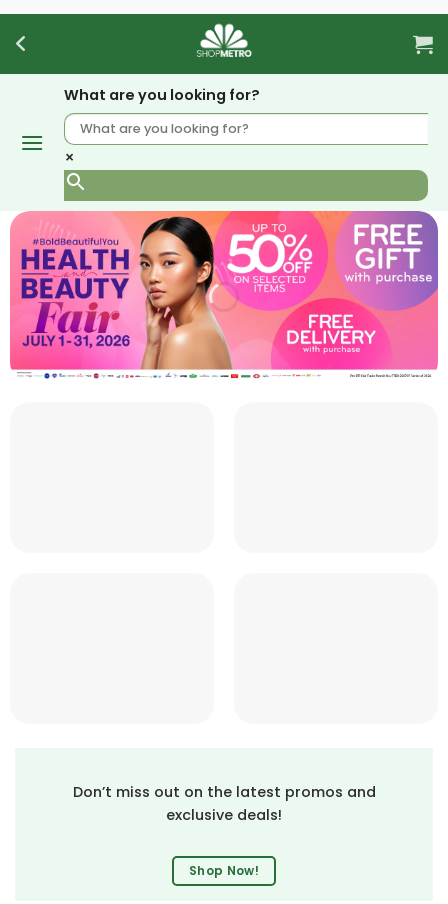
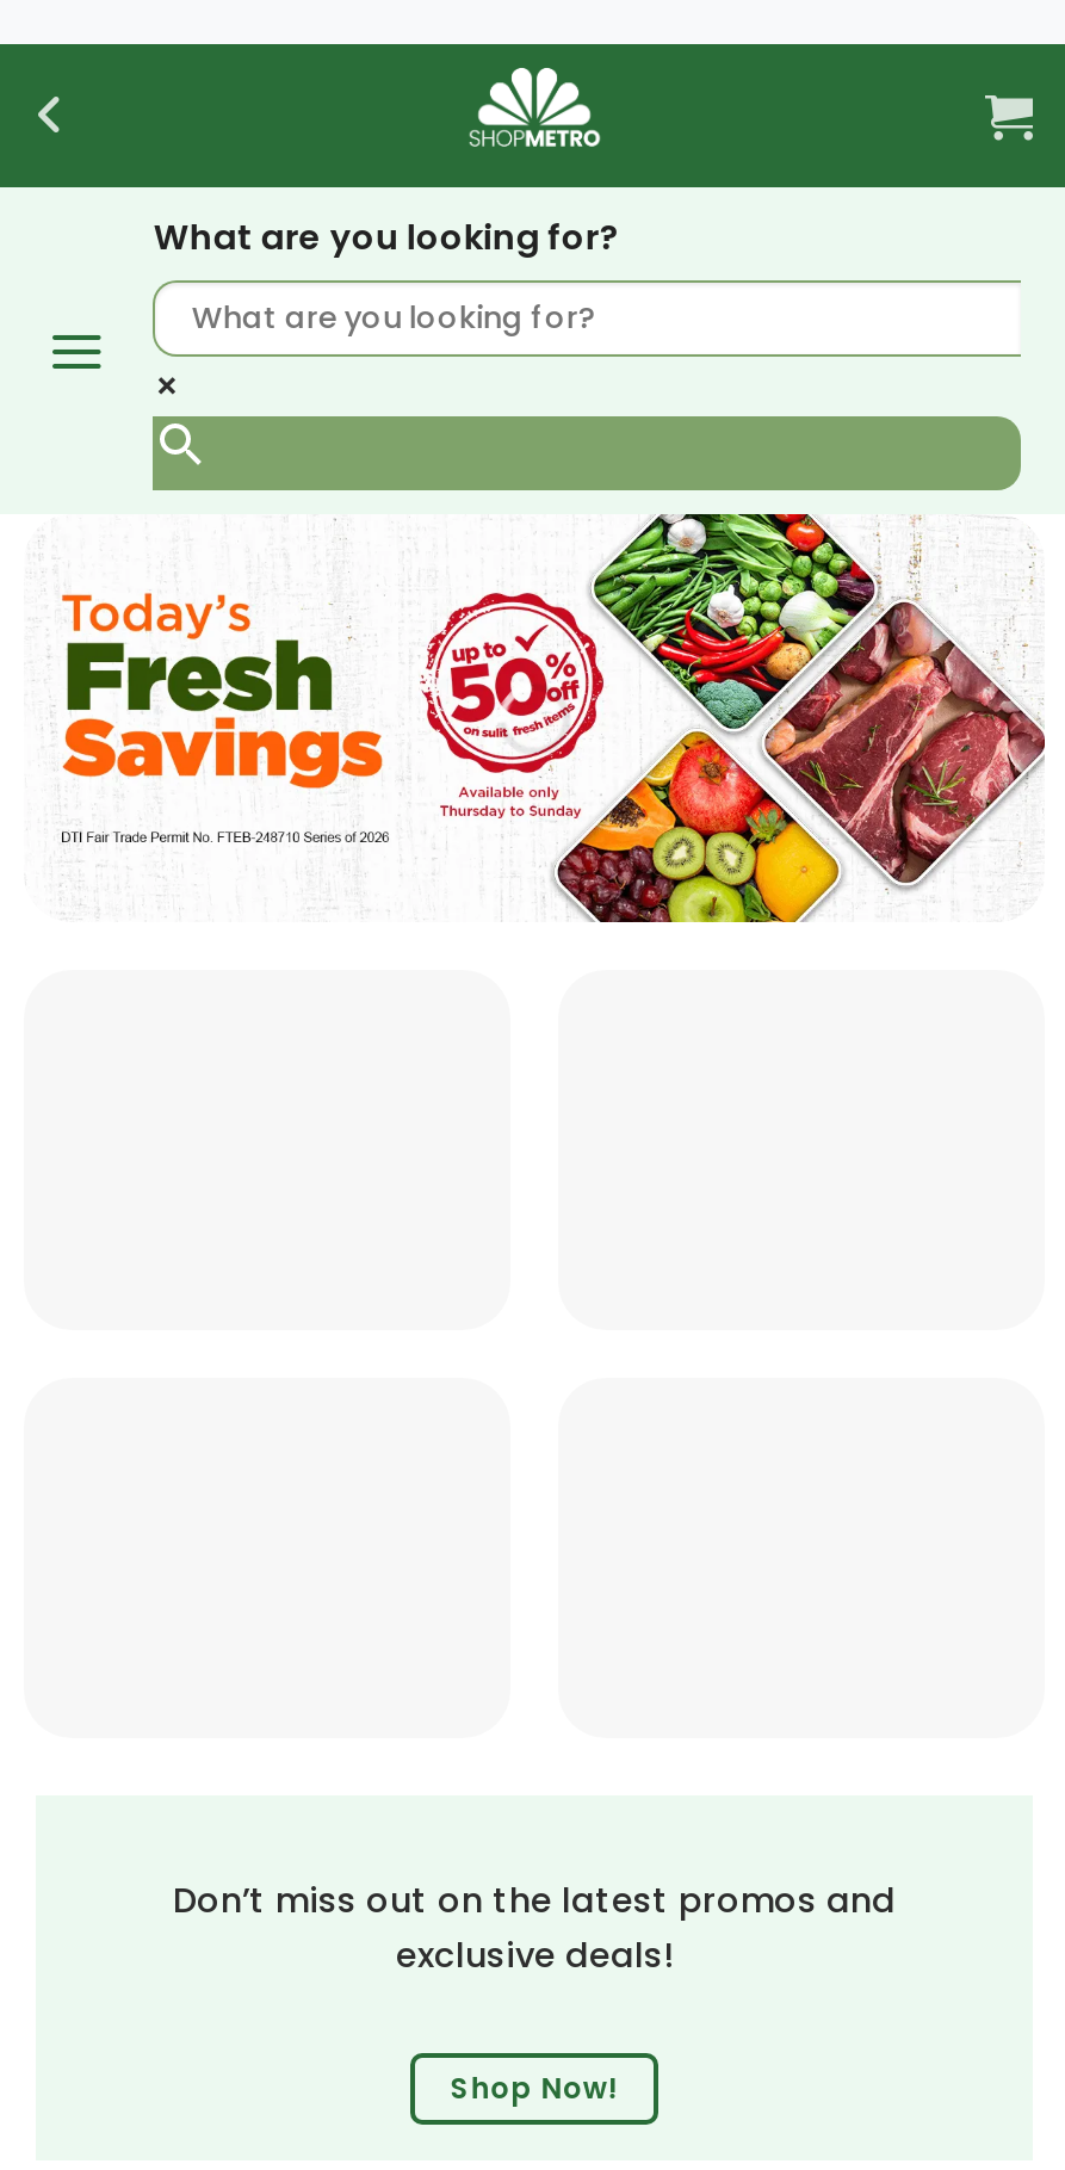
- [image]
+ [image]
